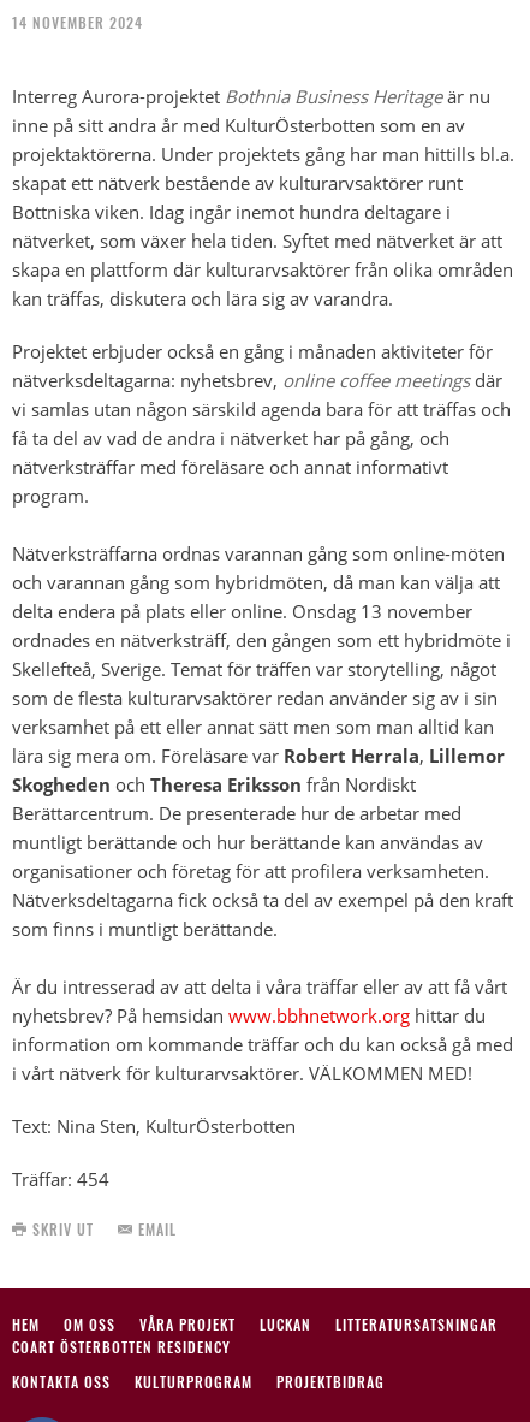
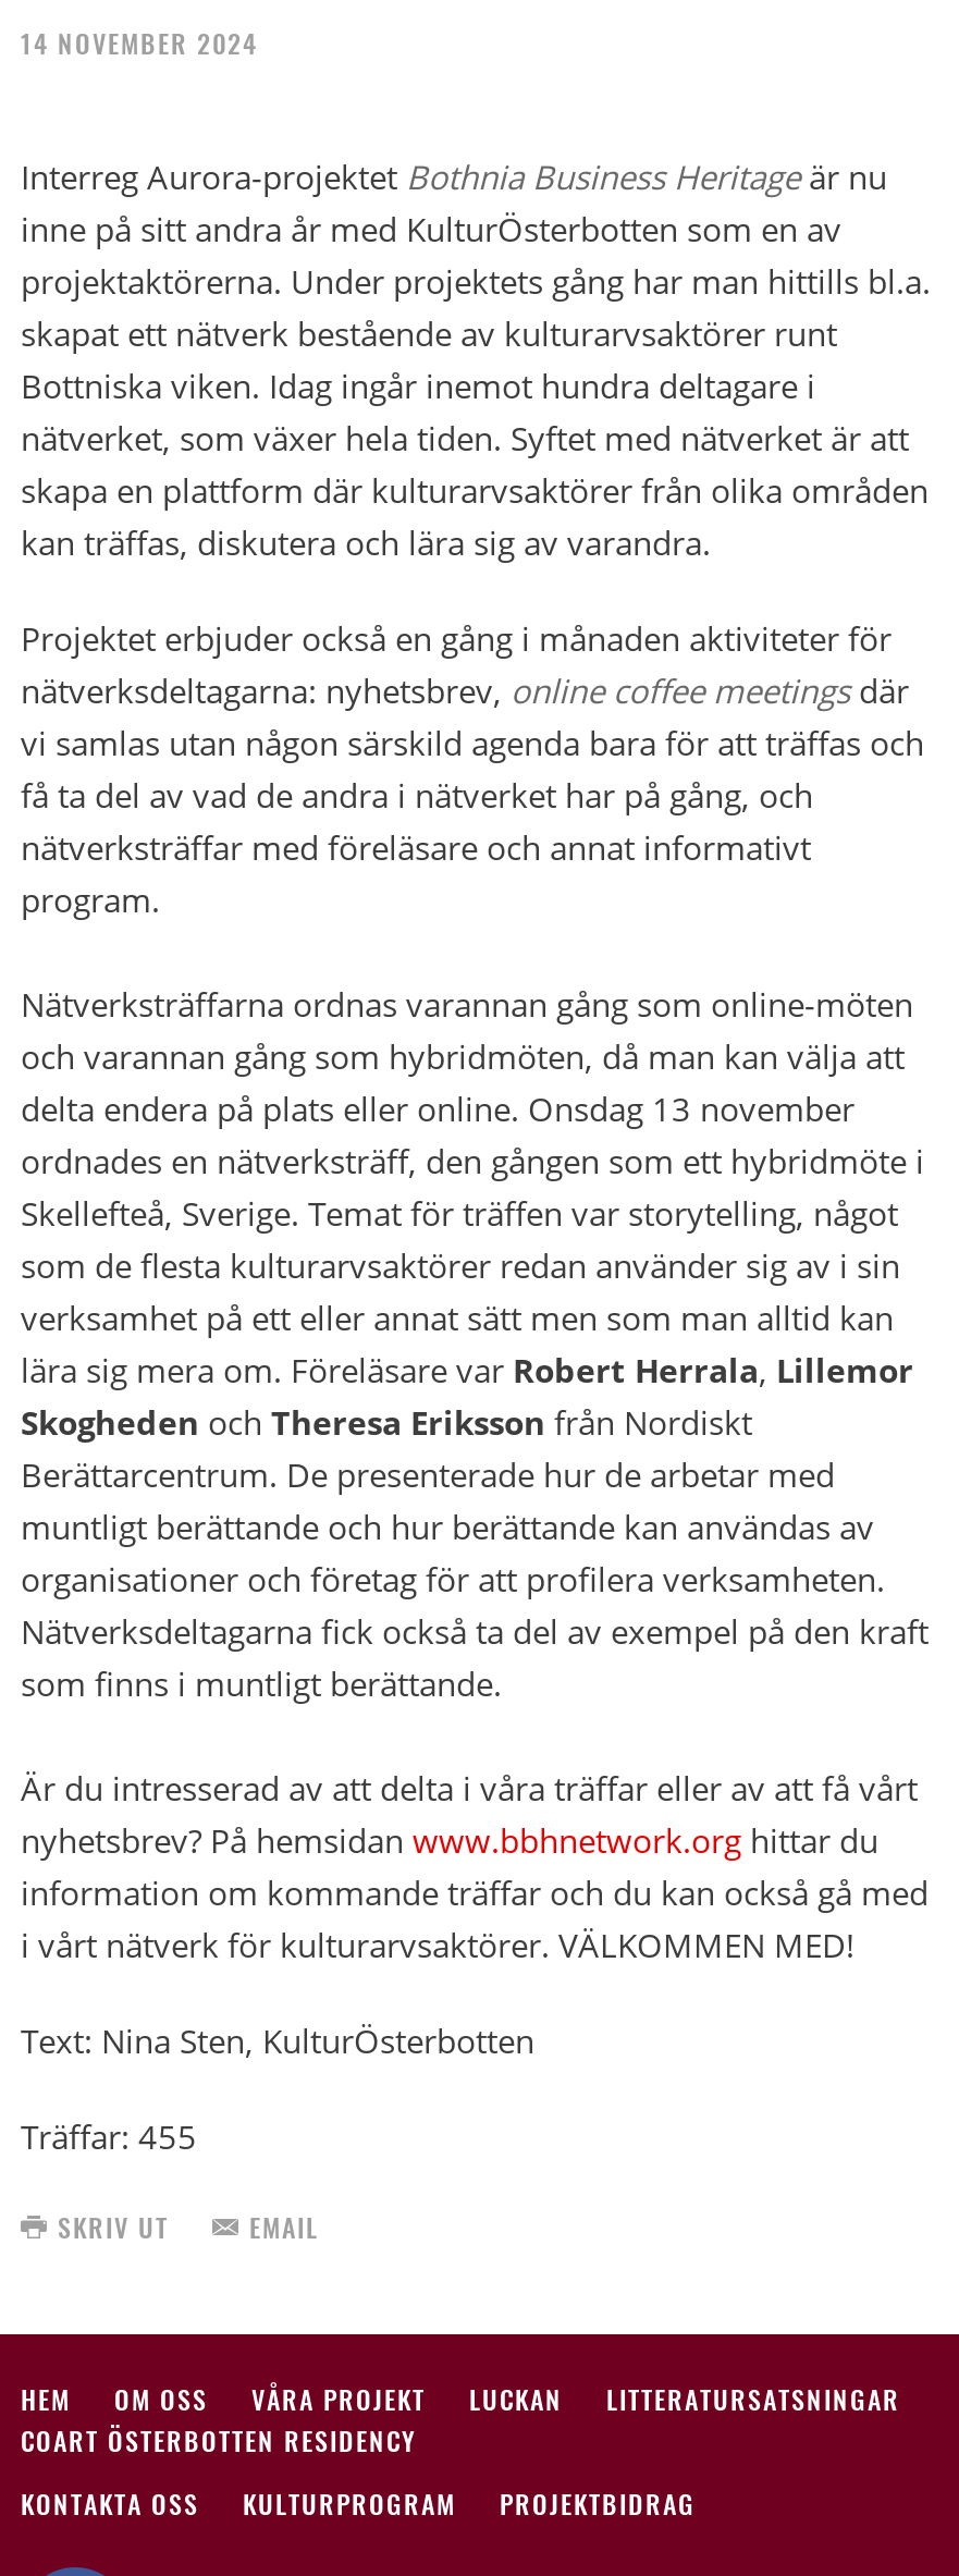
- Träffar: 454
+ Träffar: 455
